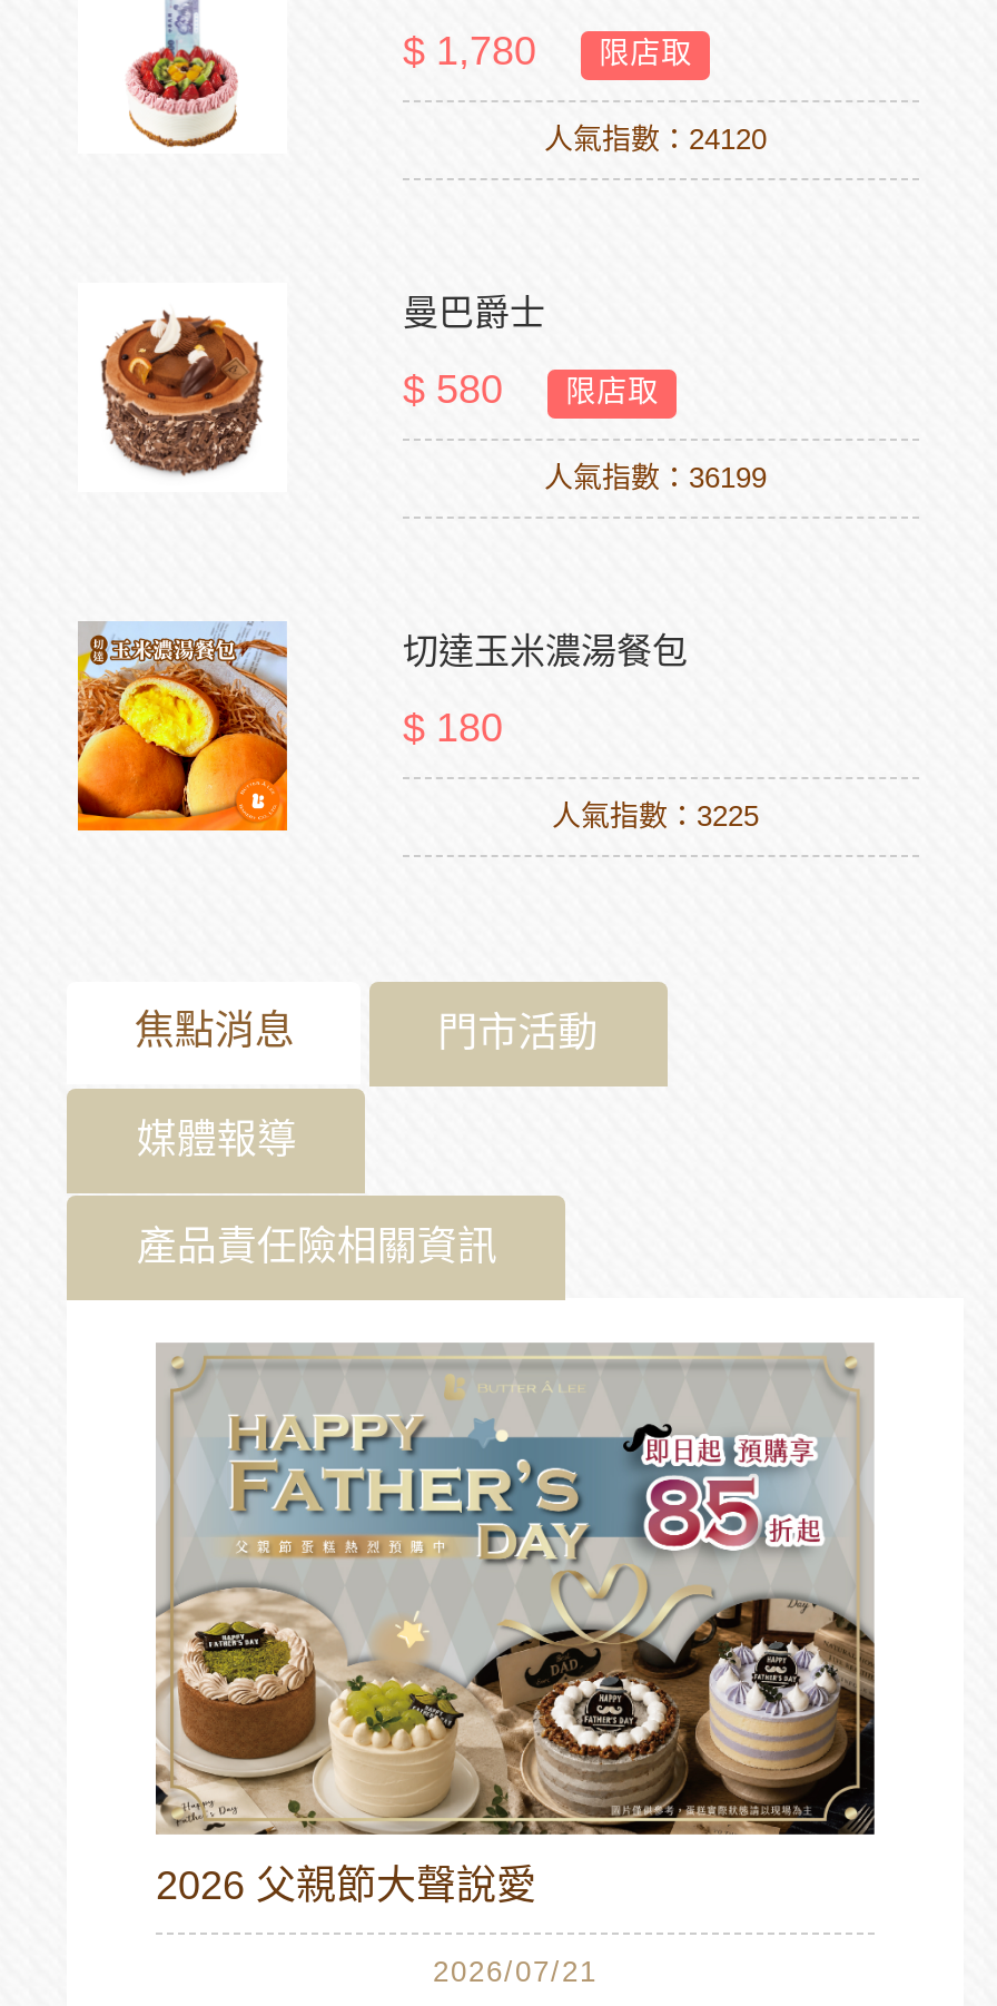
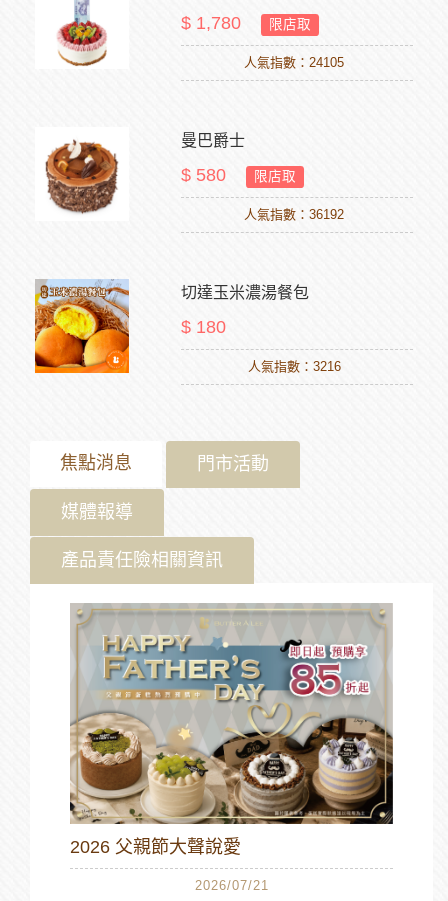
- 人氣指數：24120
+ 人氣指數：24105

- 人氣指數：36199
+ 人氣指數：36192

- 人氣指數：3225
+ 人氣指數：3216
